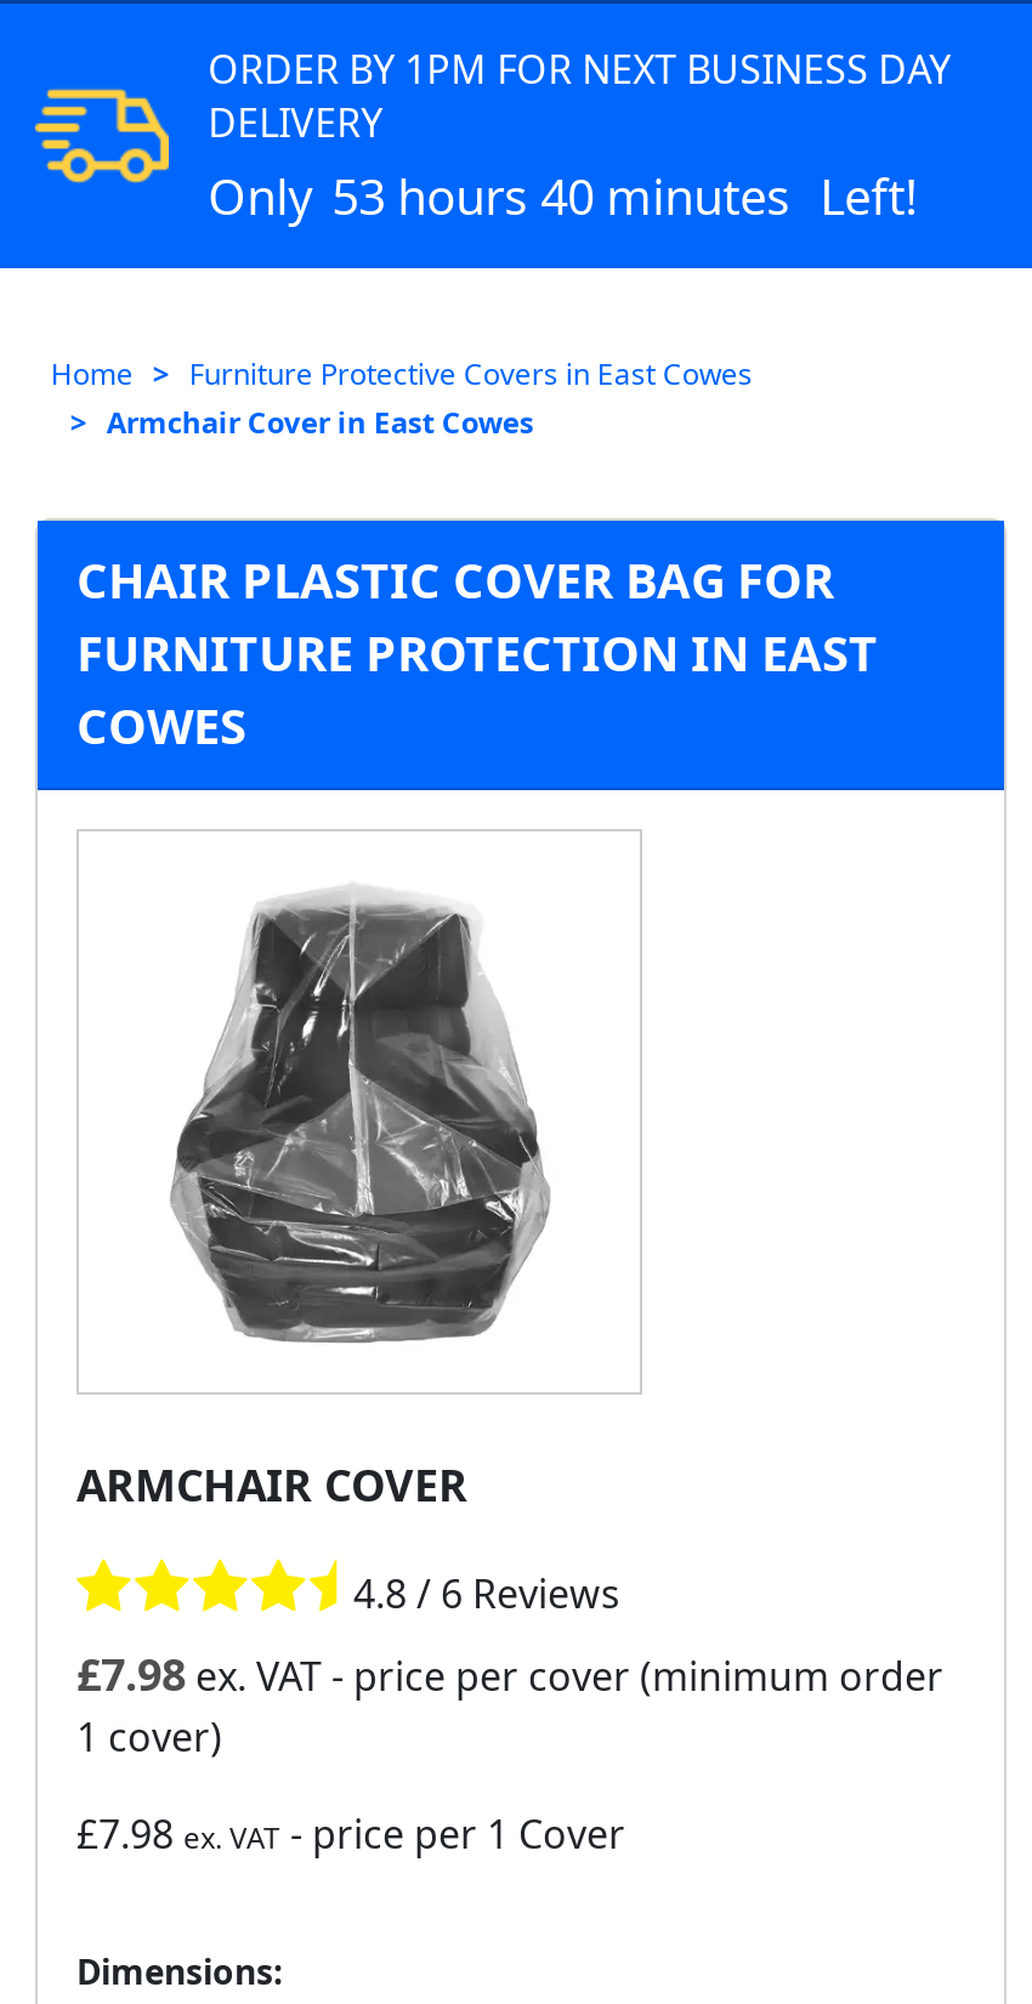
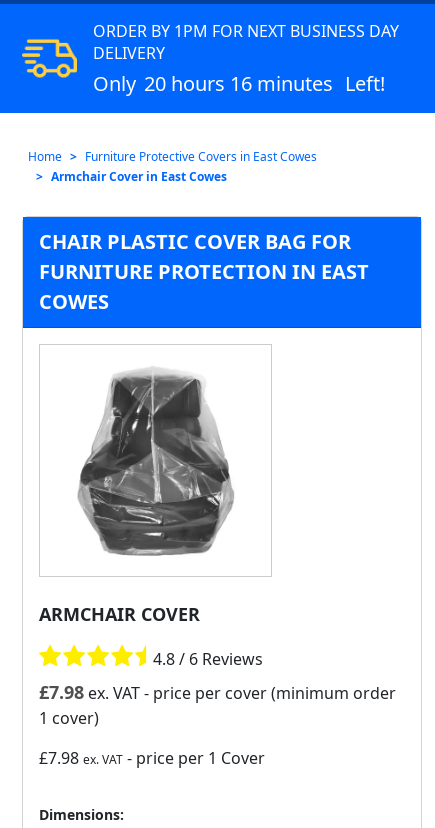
- Only 53 hours 40 minutes Left!
+ Only 20 hours 16 minutes Left!
